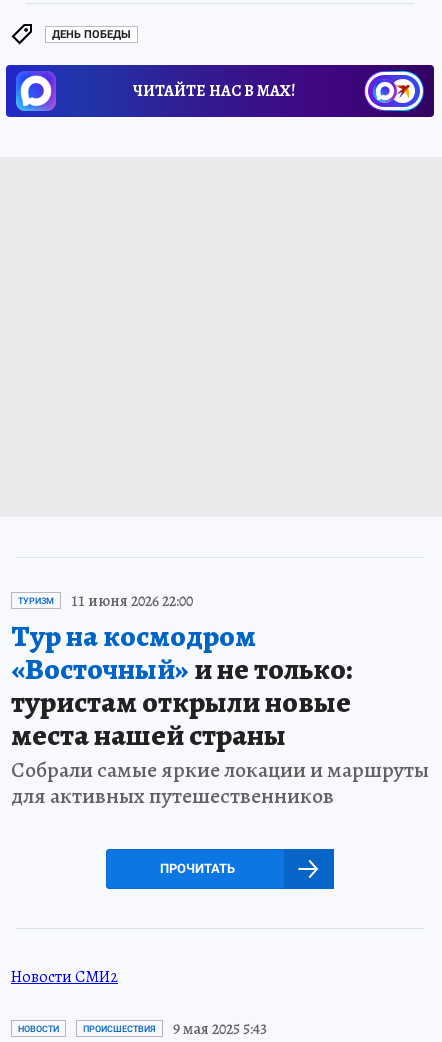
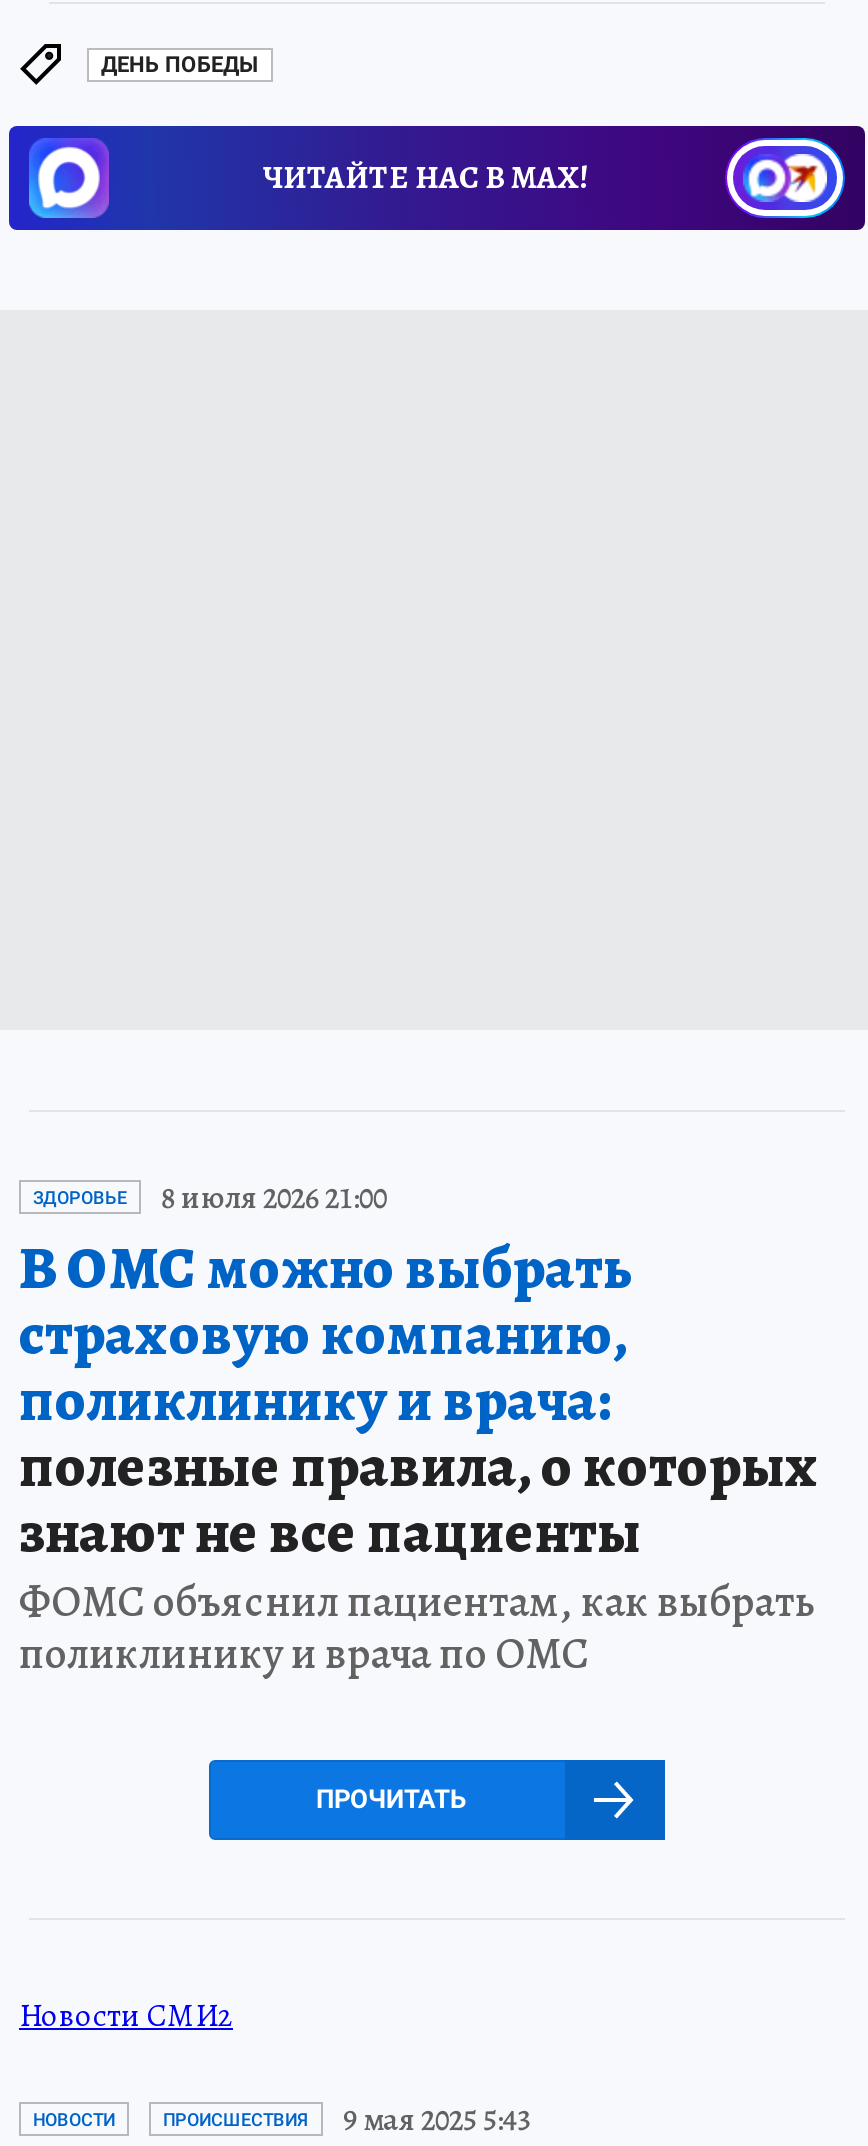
- ТУРИЗМ
- 11 июня 2026 22:00
- Тур на космодром
- «Восточный»и не только:
- туристам открыли новые
- места нашей страны
- Собрали самые яркие локации и маршруты
- для активных путешественников
+ ЗДОРОВЬЕ
+ 8 июля 2026 21:00
+ В ОМС можно выбрать
+ страховую компанию,
+ поликлинику и врача:
+ полезные правила, о которых
+ знают не все пациенты
+ ФОМС объяснил пациентам, как выбрать
+ поликлинику и врача по ОМС
